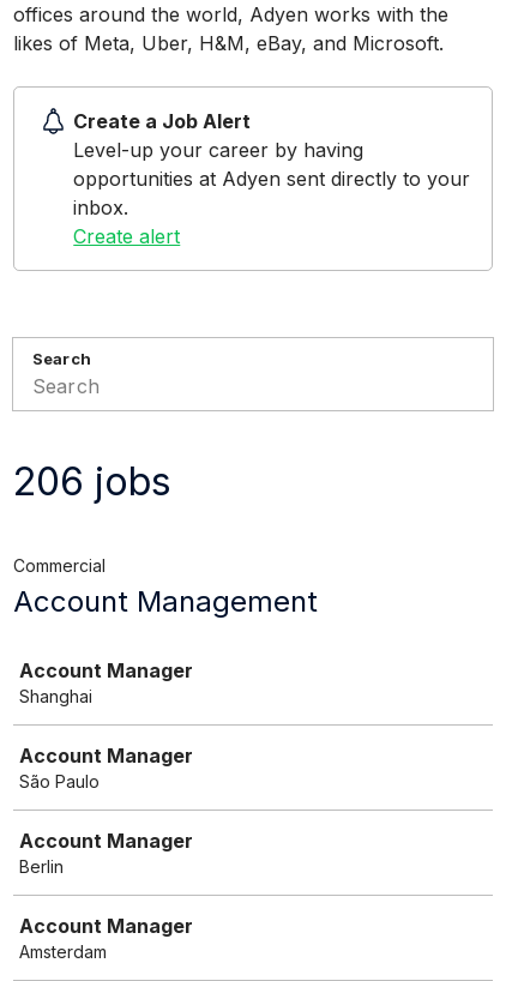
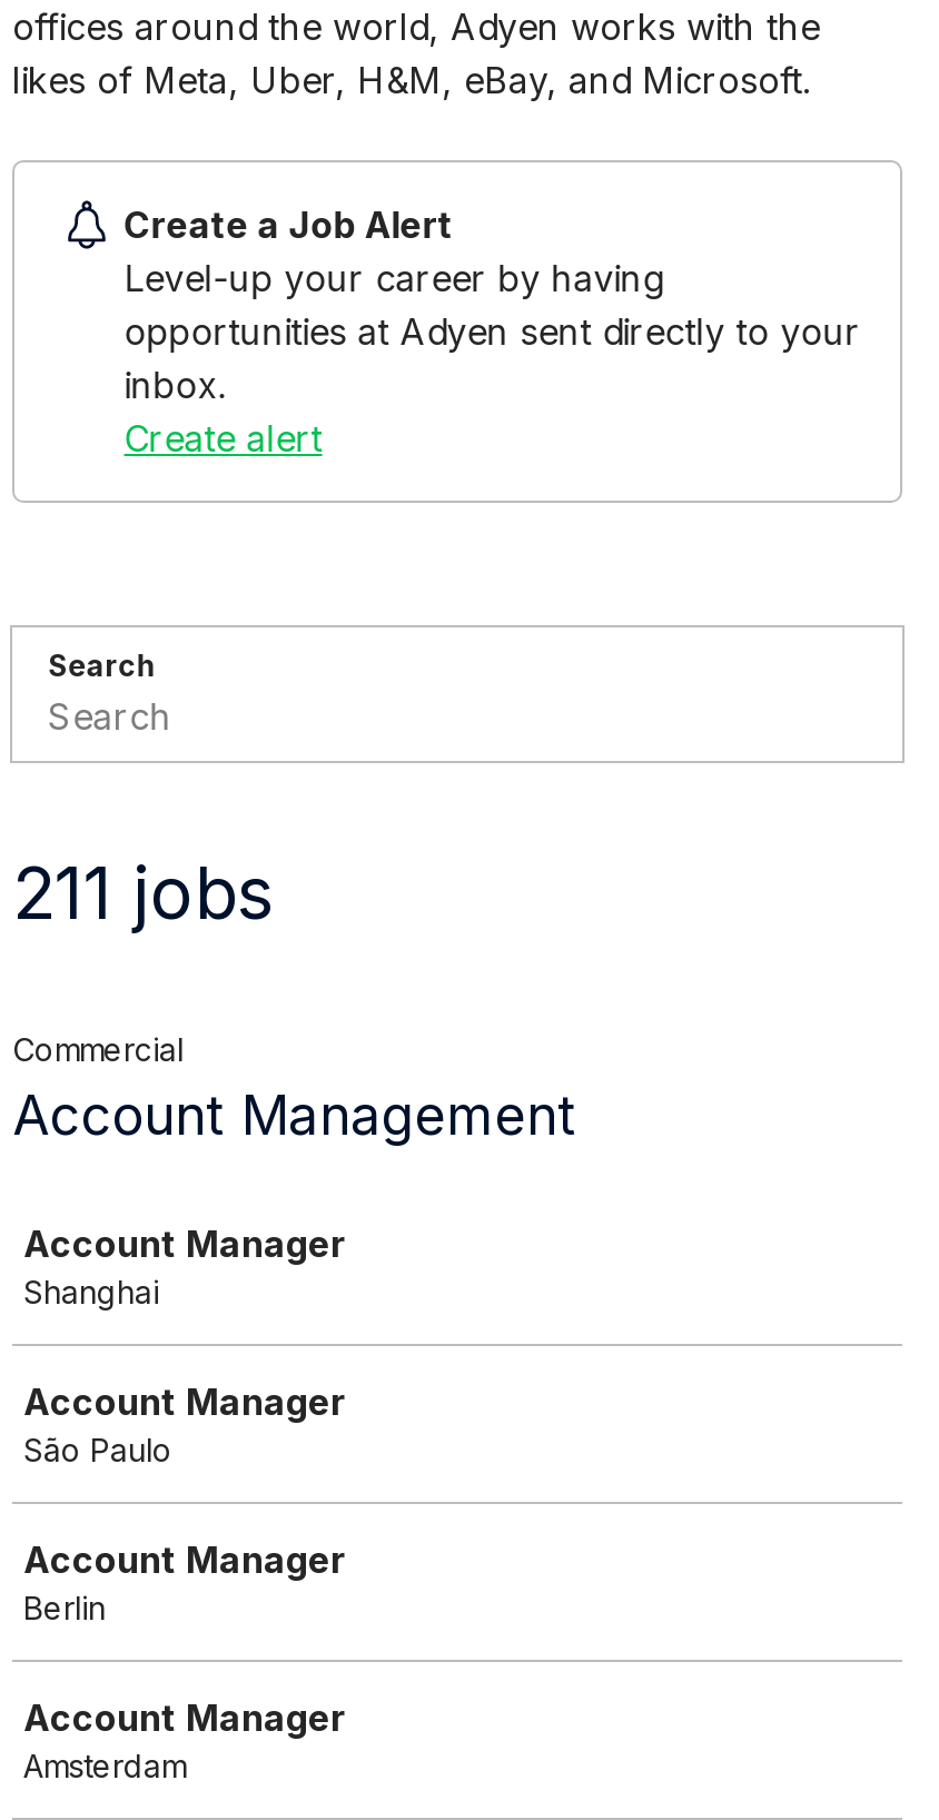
- 206 jobs
+ 211 jobs
